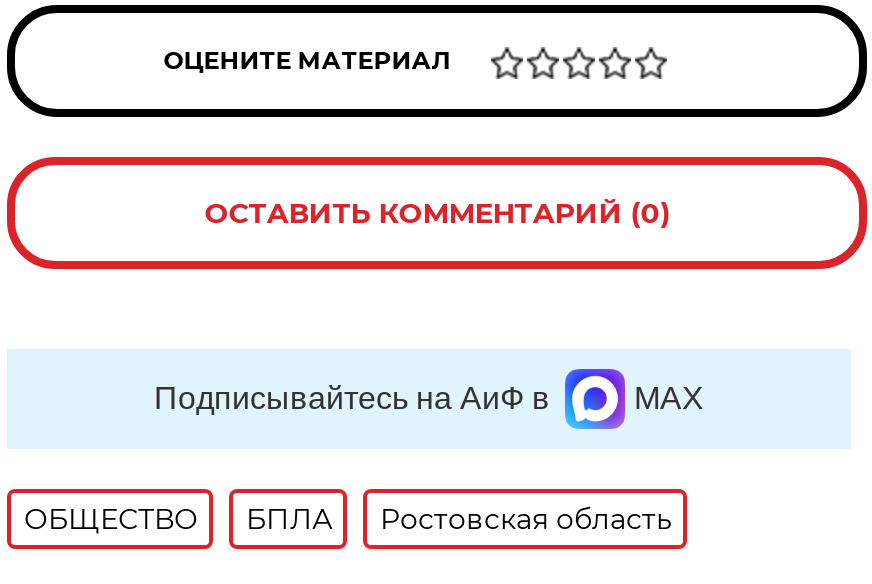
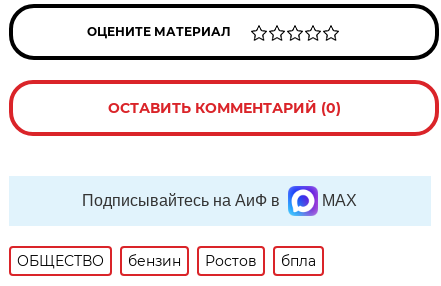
- БПЛА
- Ростовская область
+ бензин
+ Ростов
+ бпла
